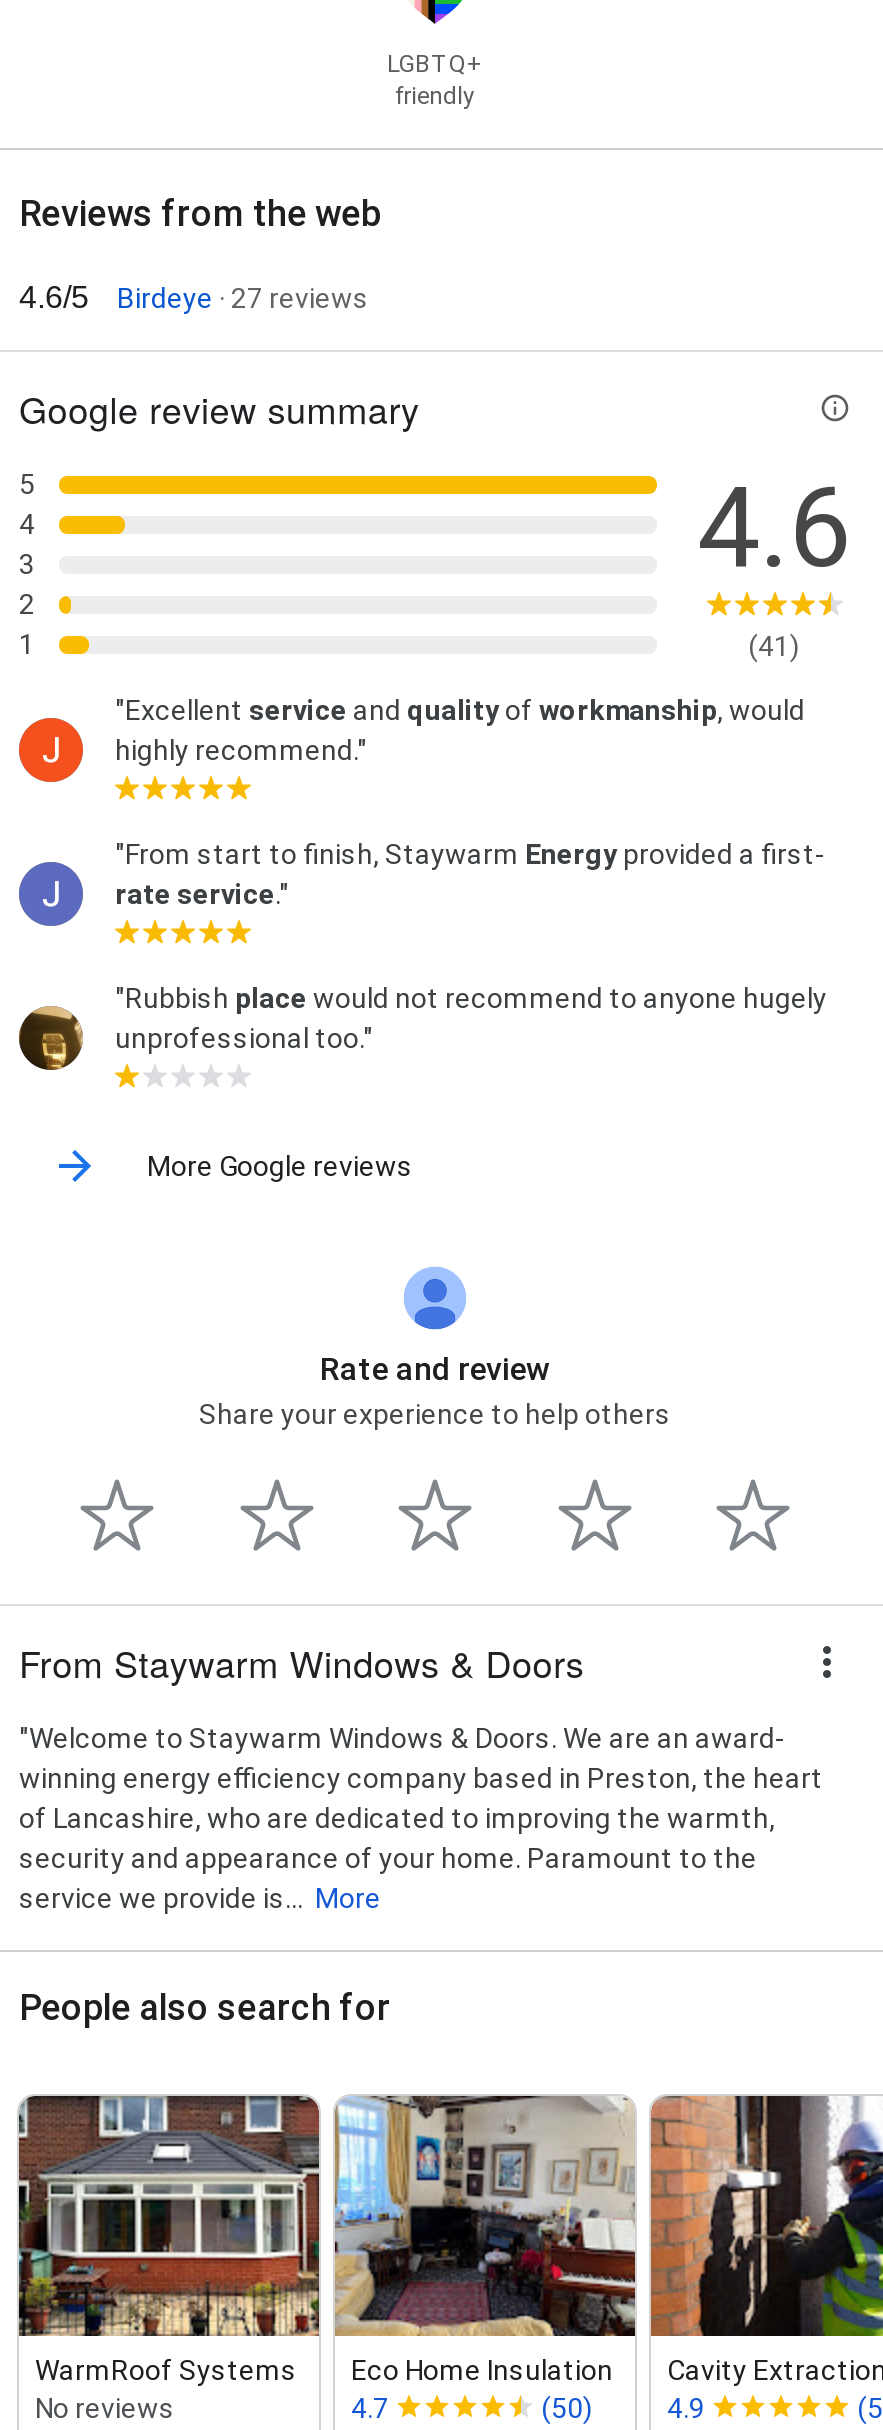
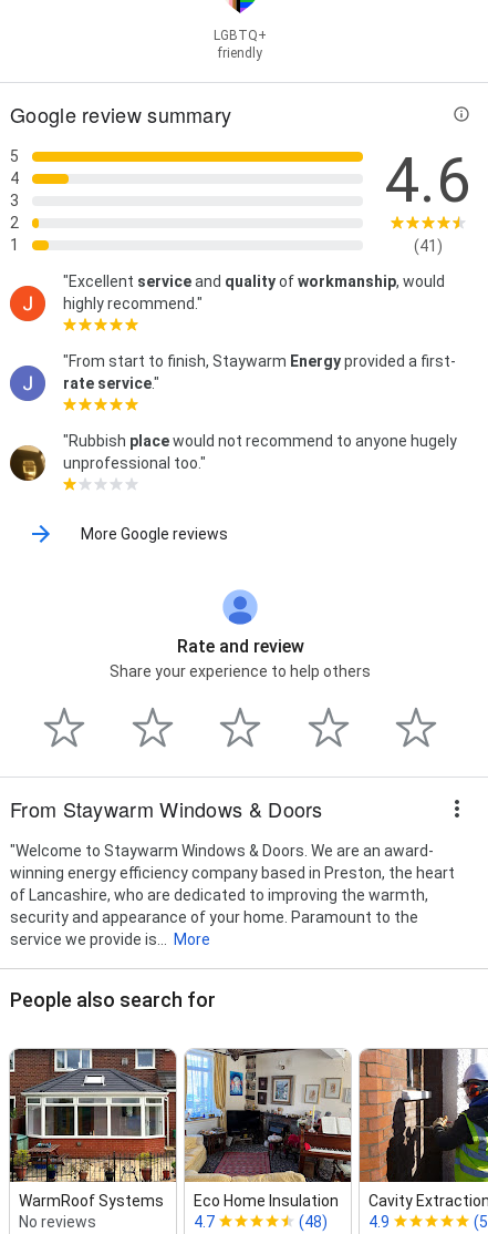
- Reviews from the web
- 4.6/5
- Birdeye · 27 reviews

- (50)
+ (48)
